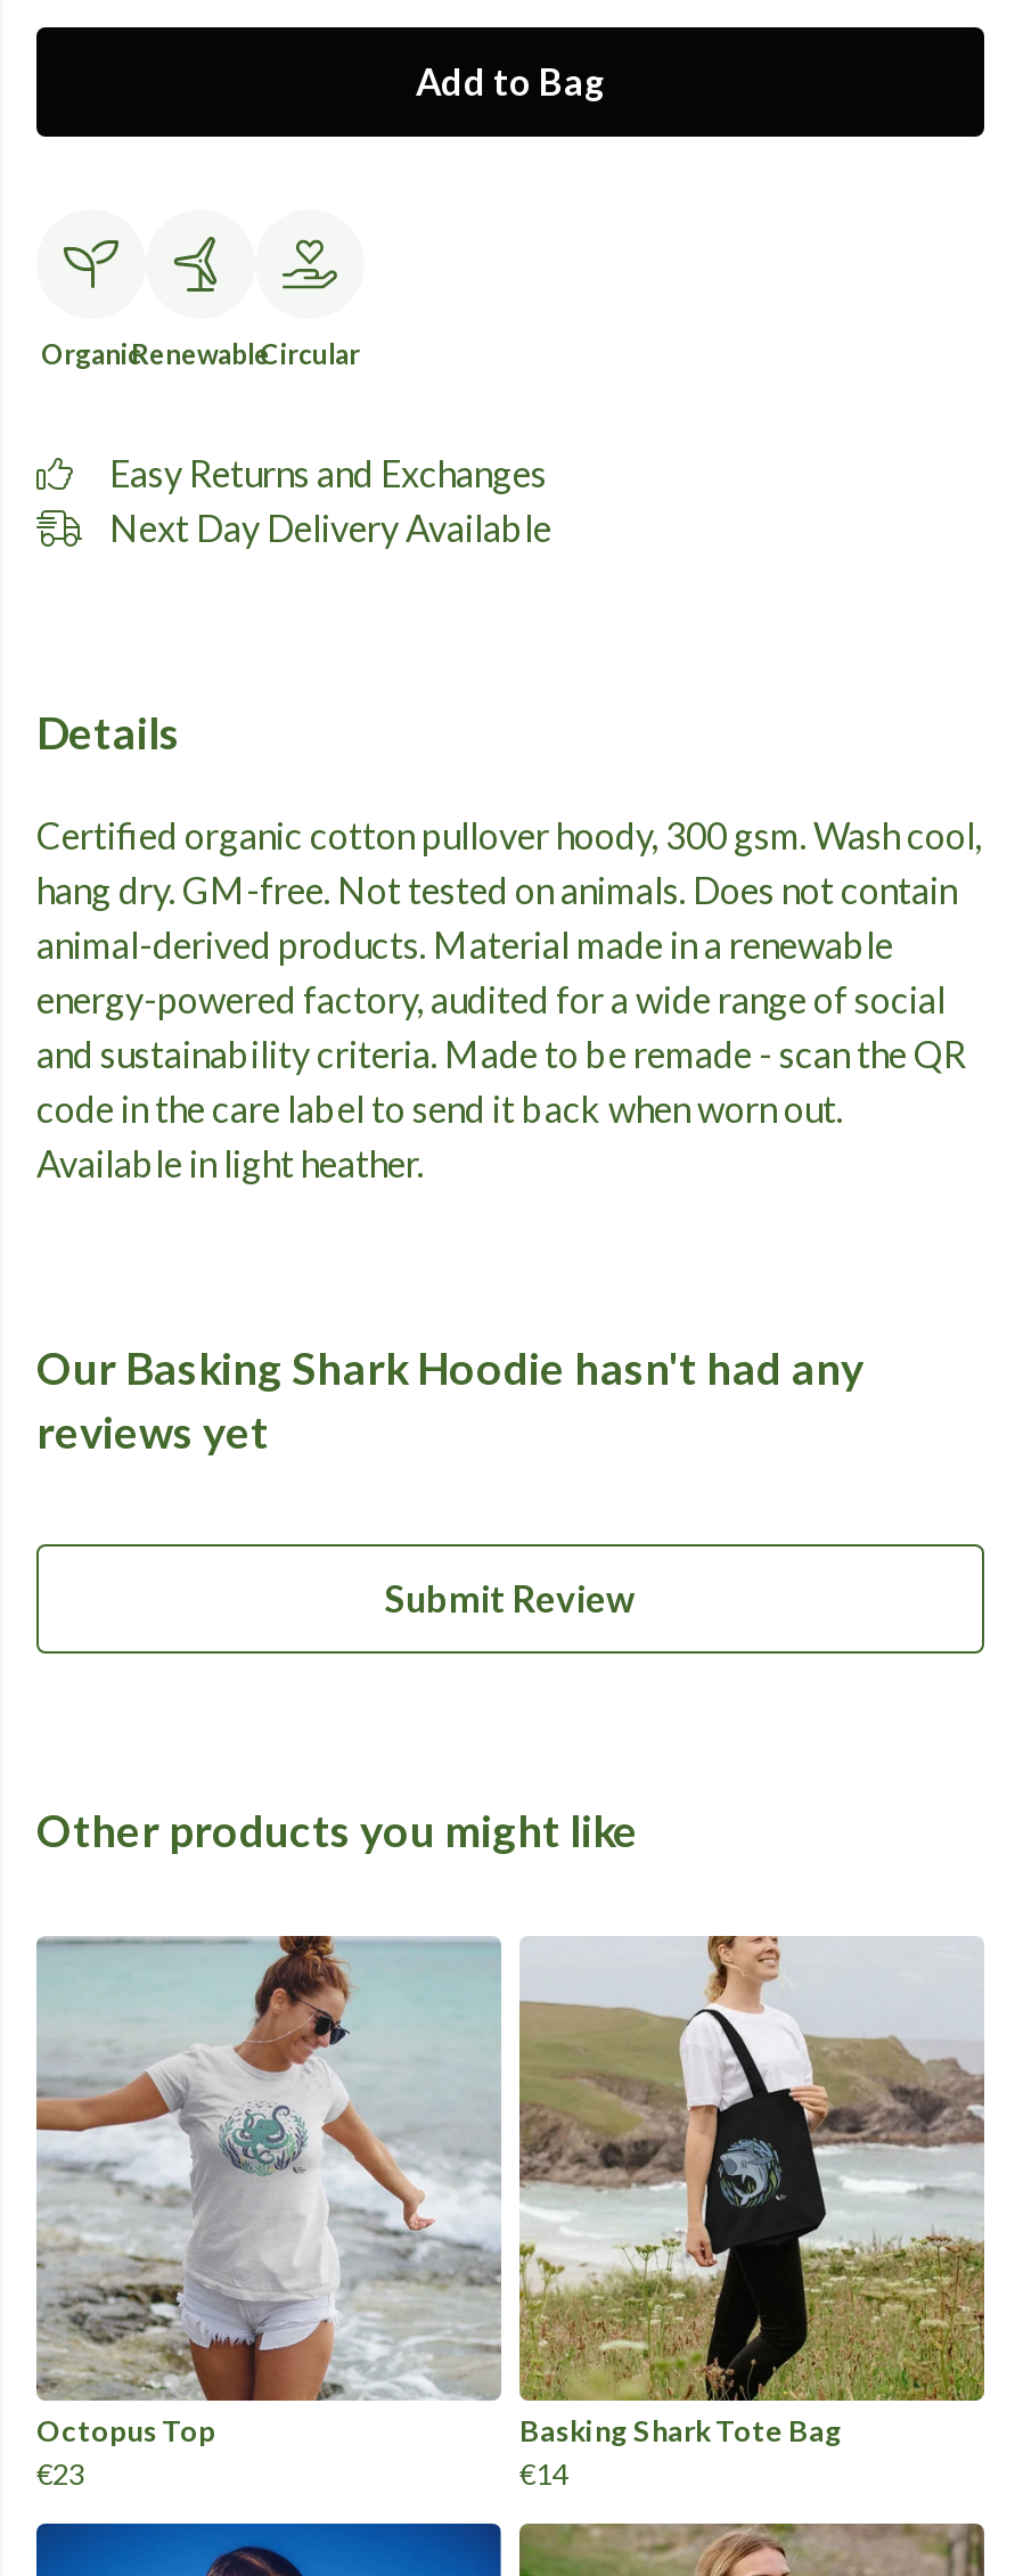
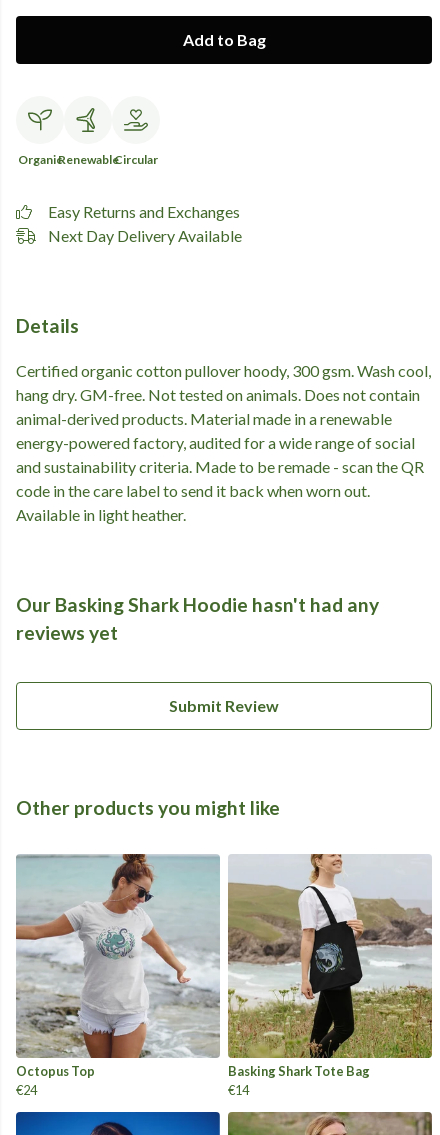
- €23
+ €24
